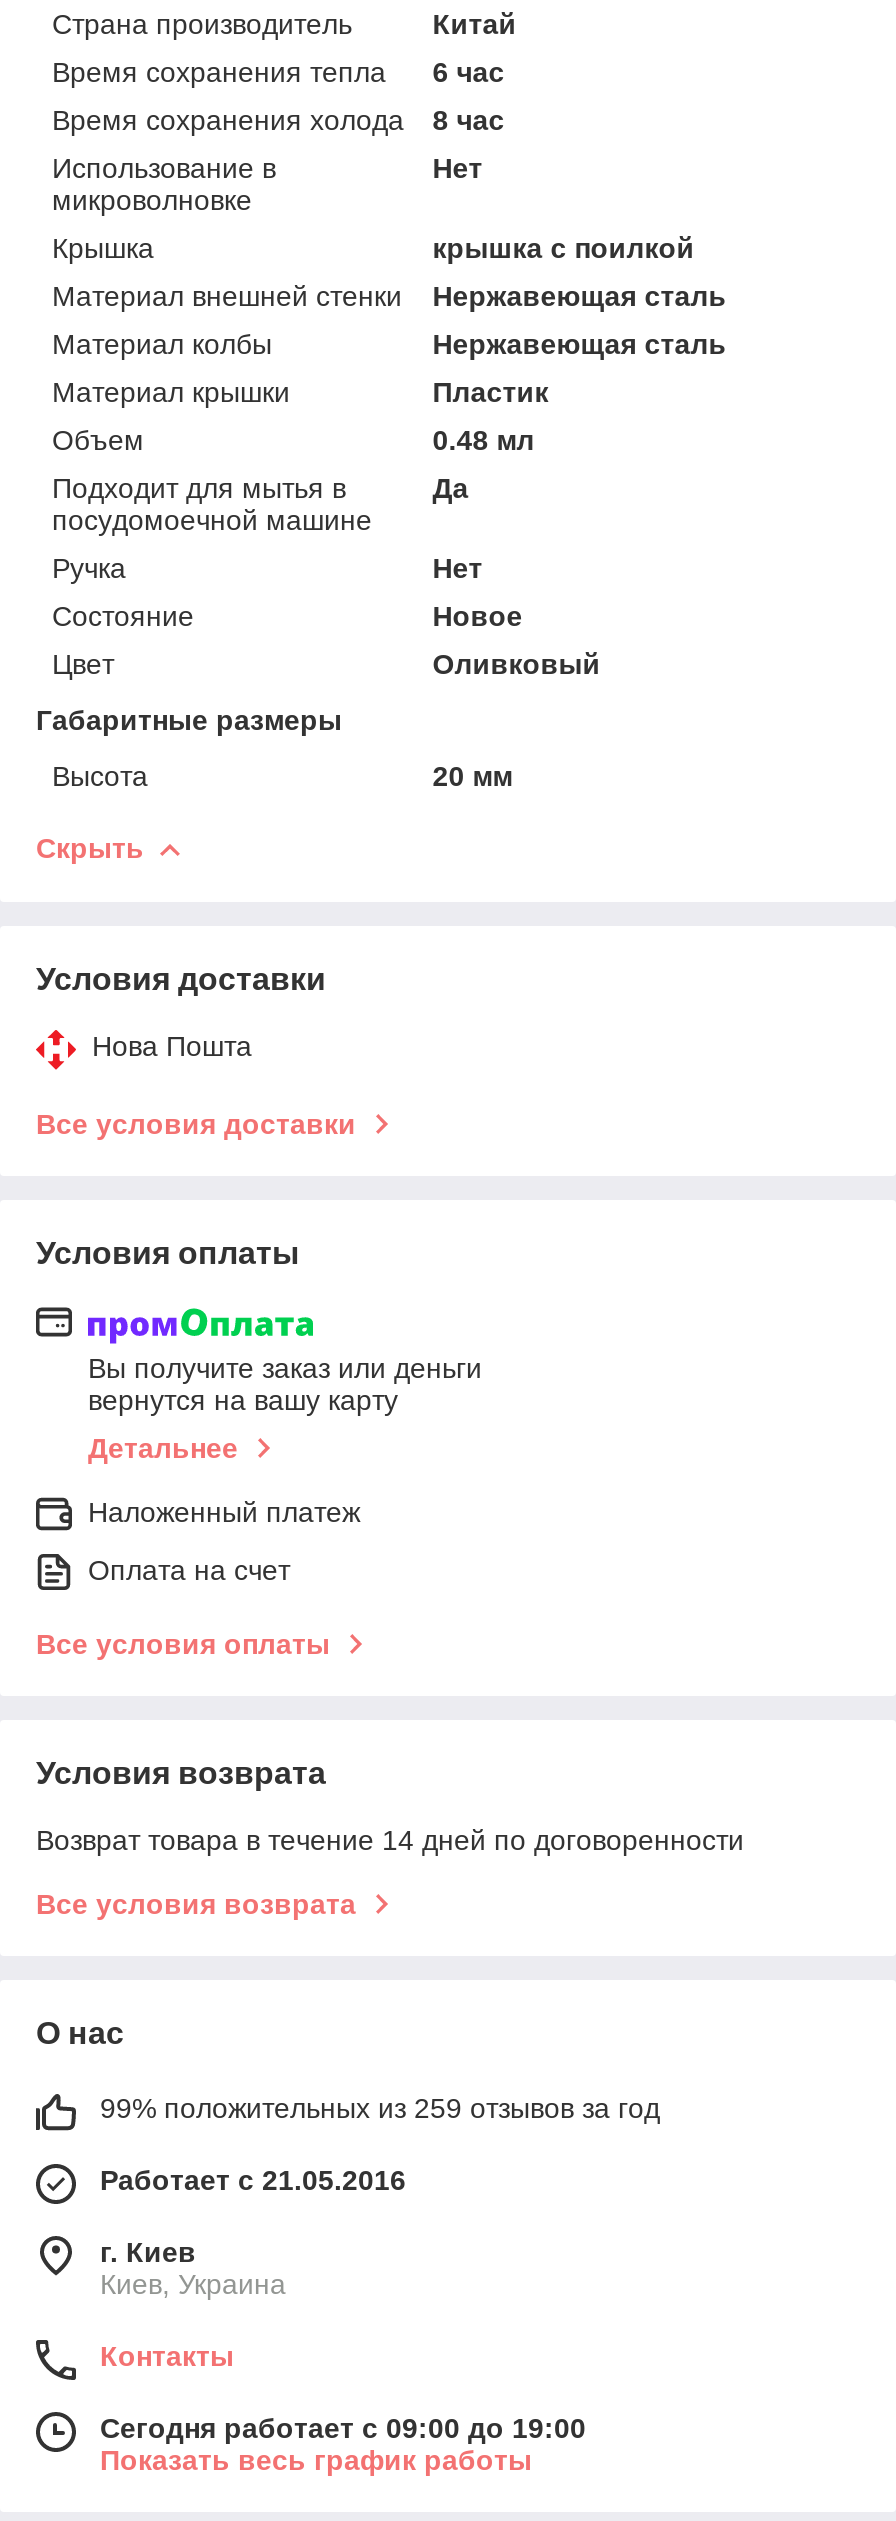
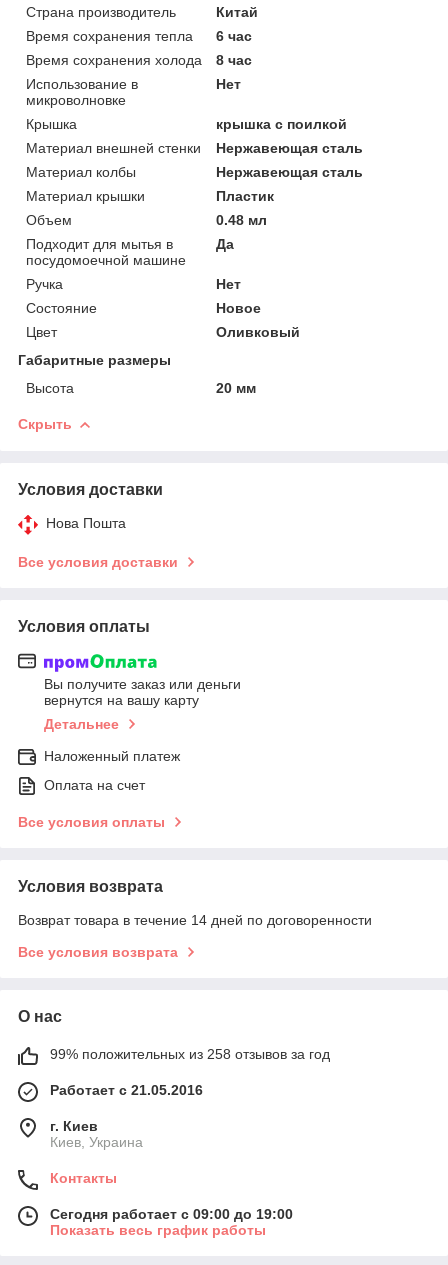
- 99% положительных из 259 отзывов за год
+ 99% положительных из 258 отзывов за год
